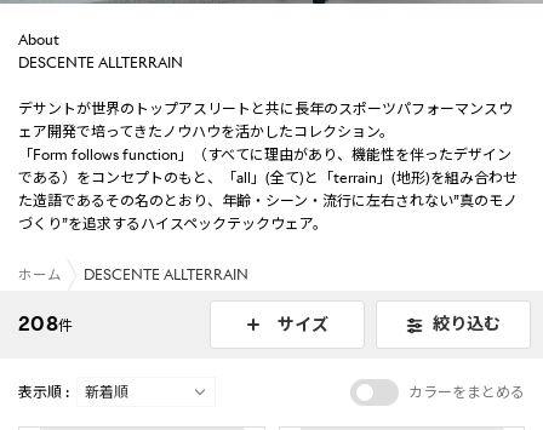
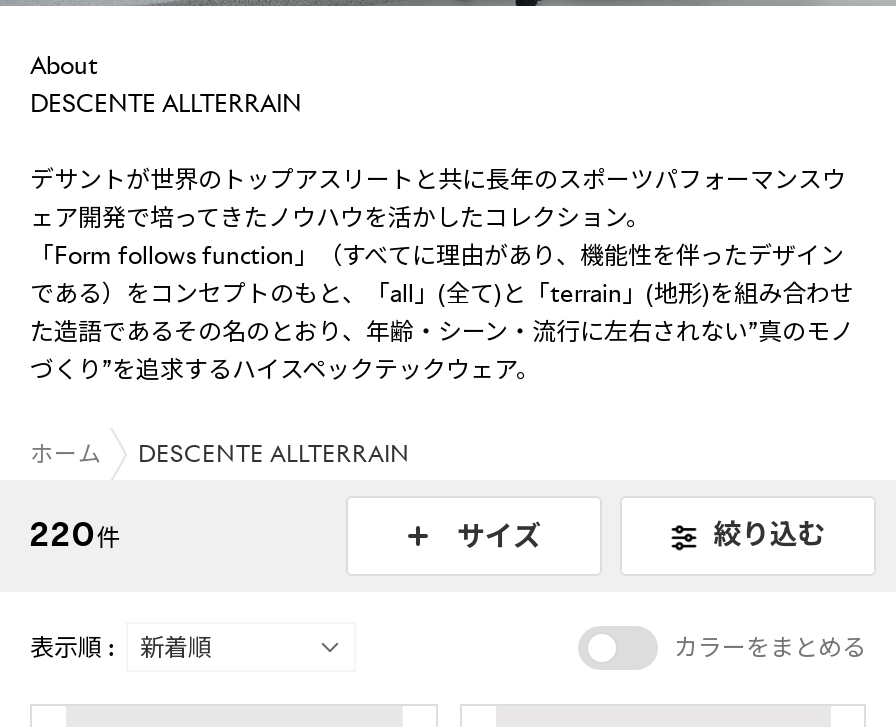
- 208件
+ 220件
